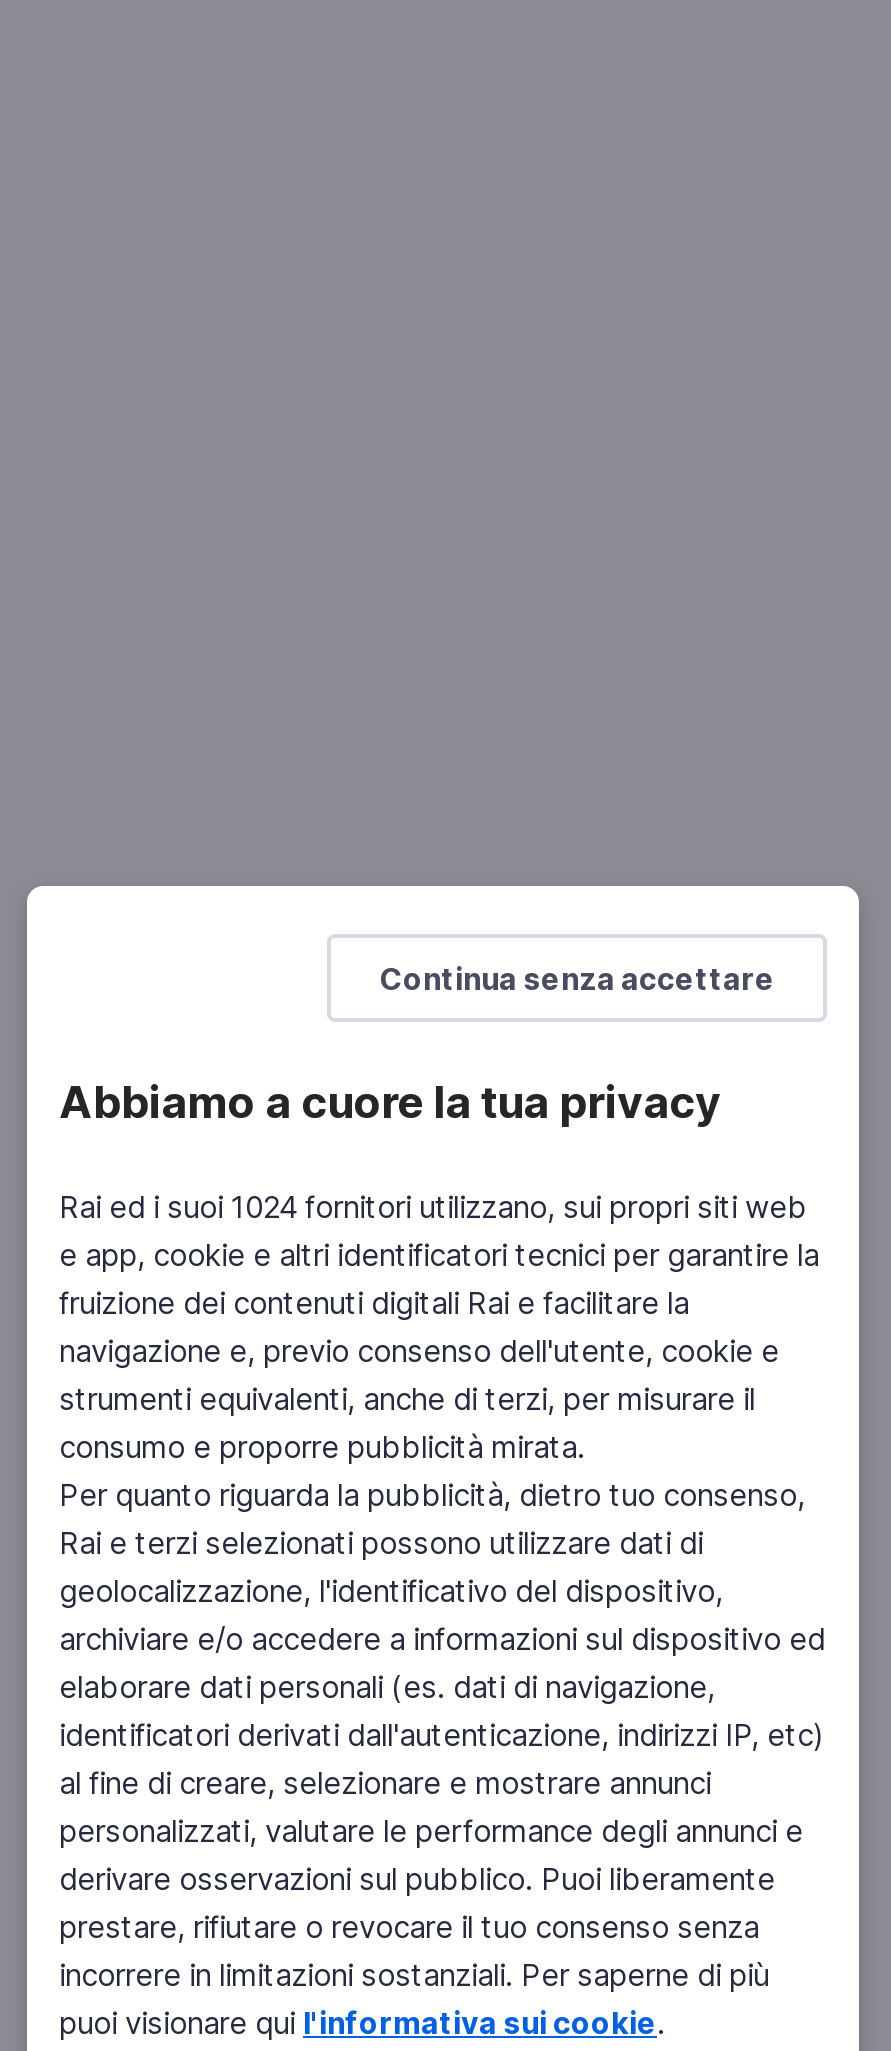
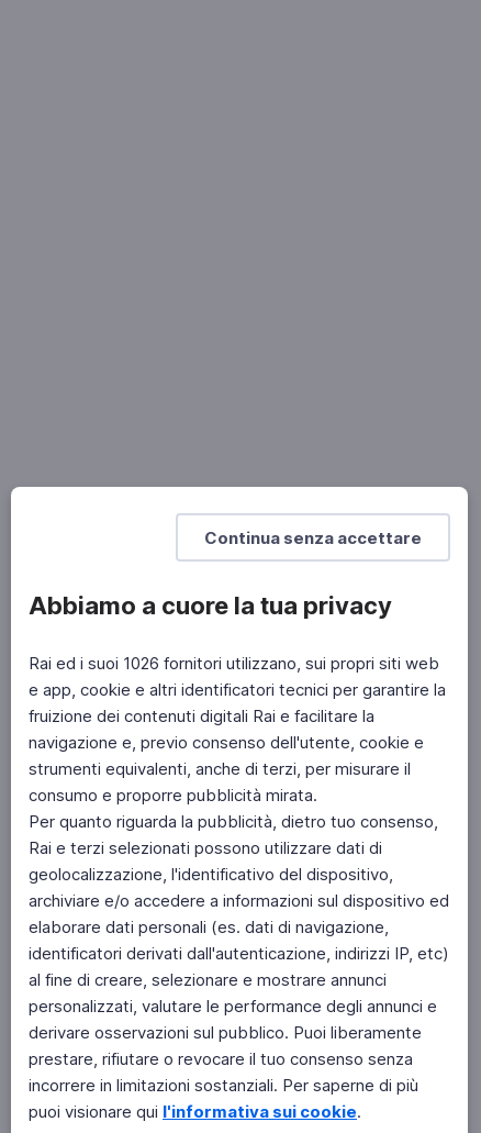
- Rai ed i suoi 1024 fornitori utilizzano, sui propri siti web
+ Rai ed i suoi 1026 fornitori utilizzano, sui propri siti web
